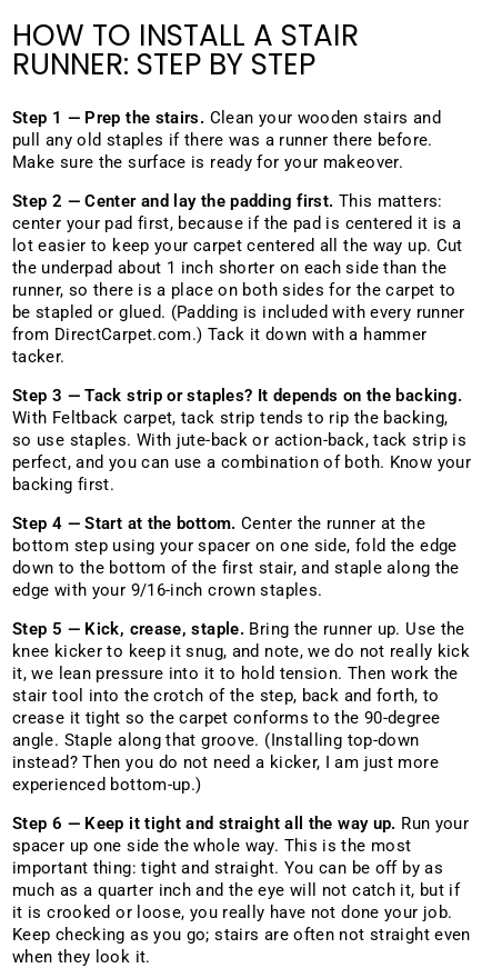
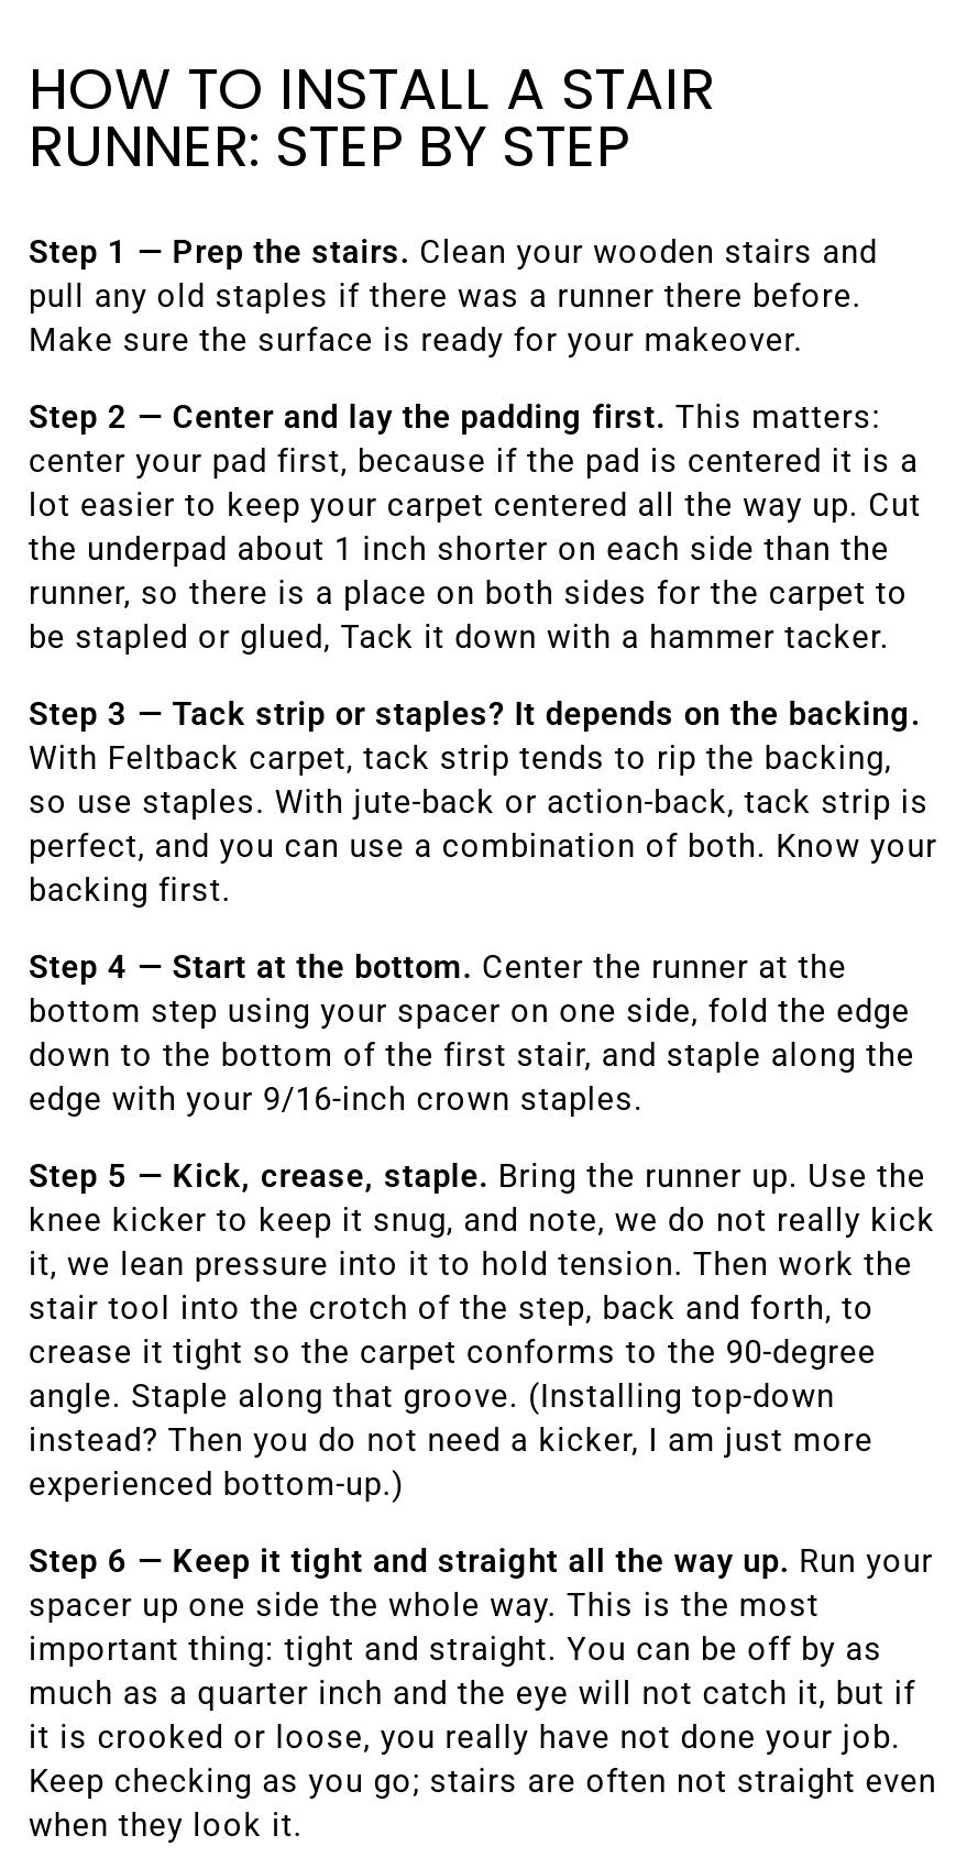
- be stapled or glued. (Padding is included with every runner
- from DirectCarpet.com.) Tack it down with a hammer
- tacker.
+ be stapled or glued, Tack it down with a hammer tacker.
